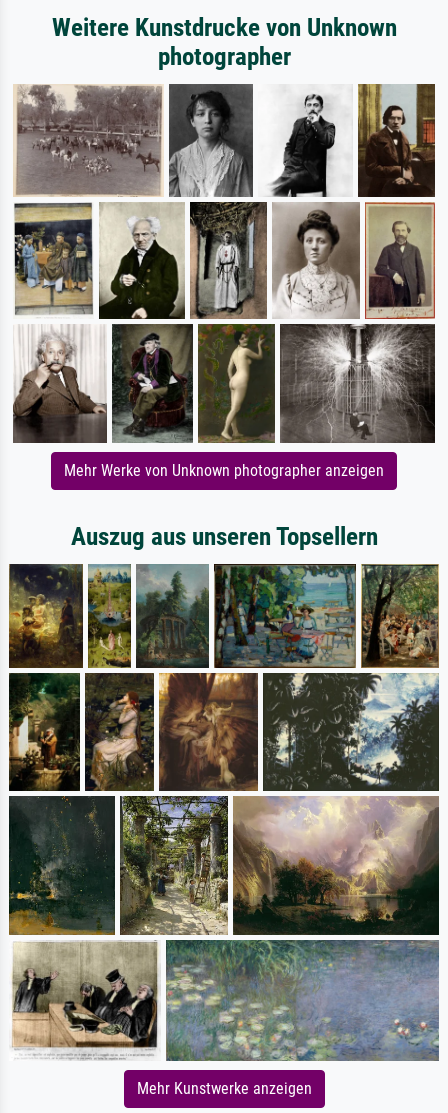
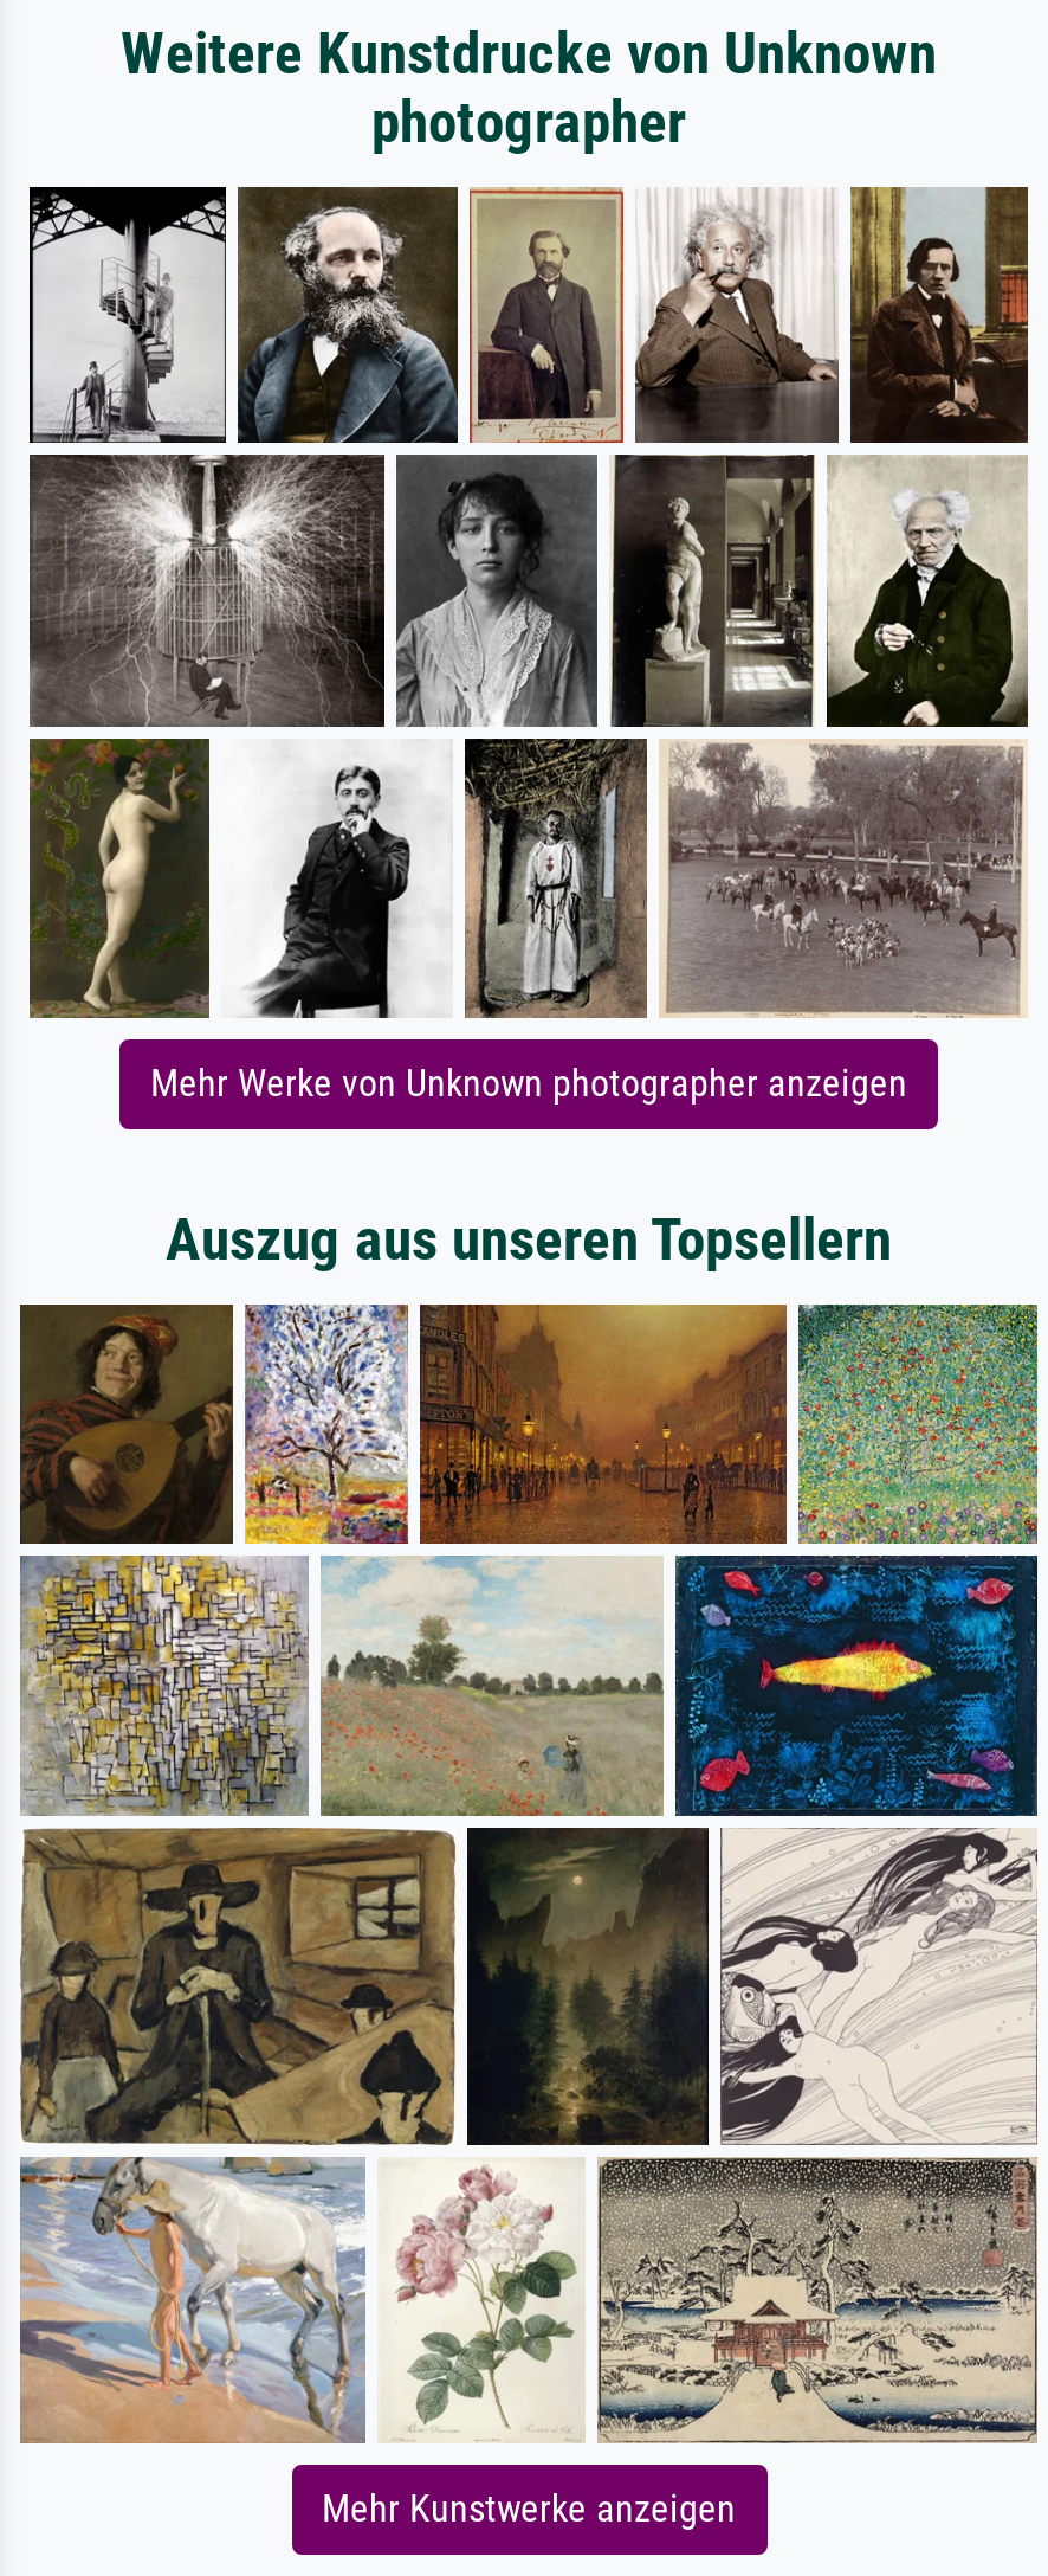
- [image]
+ [image]

- [image]
+ [image]
